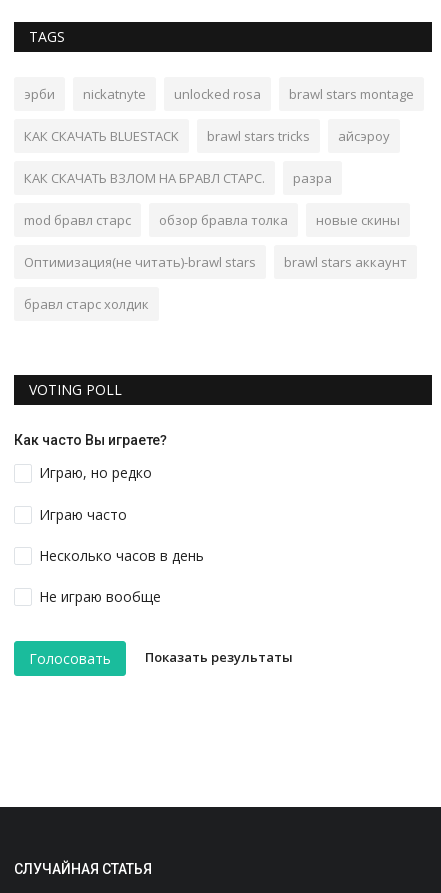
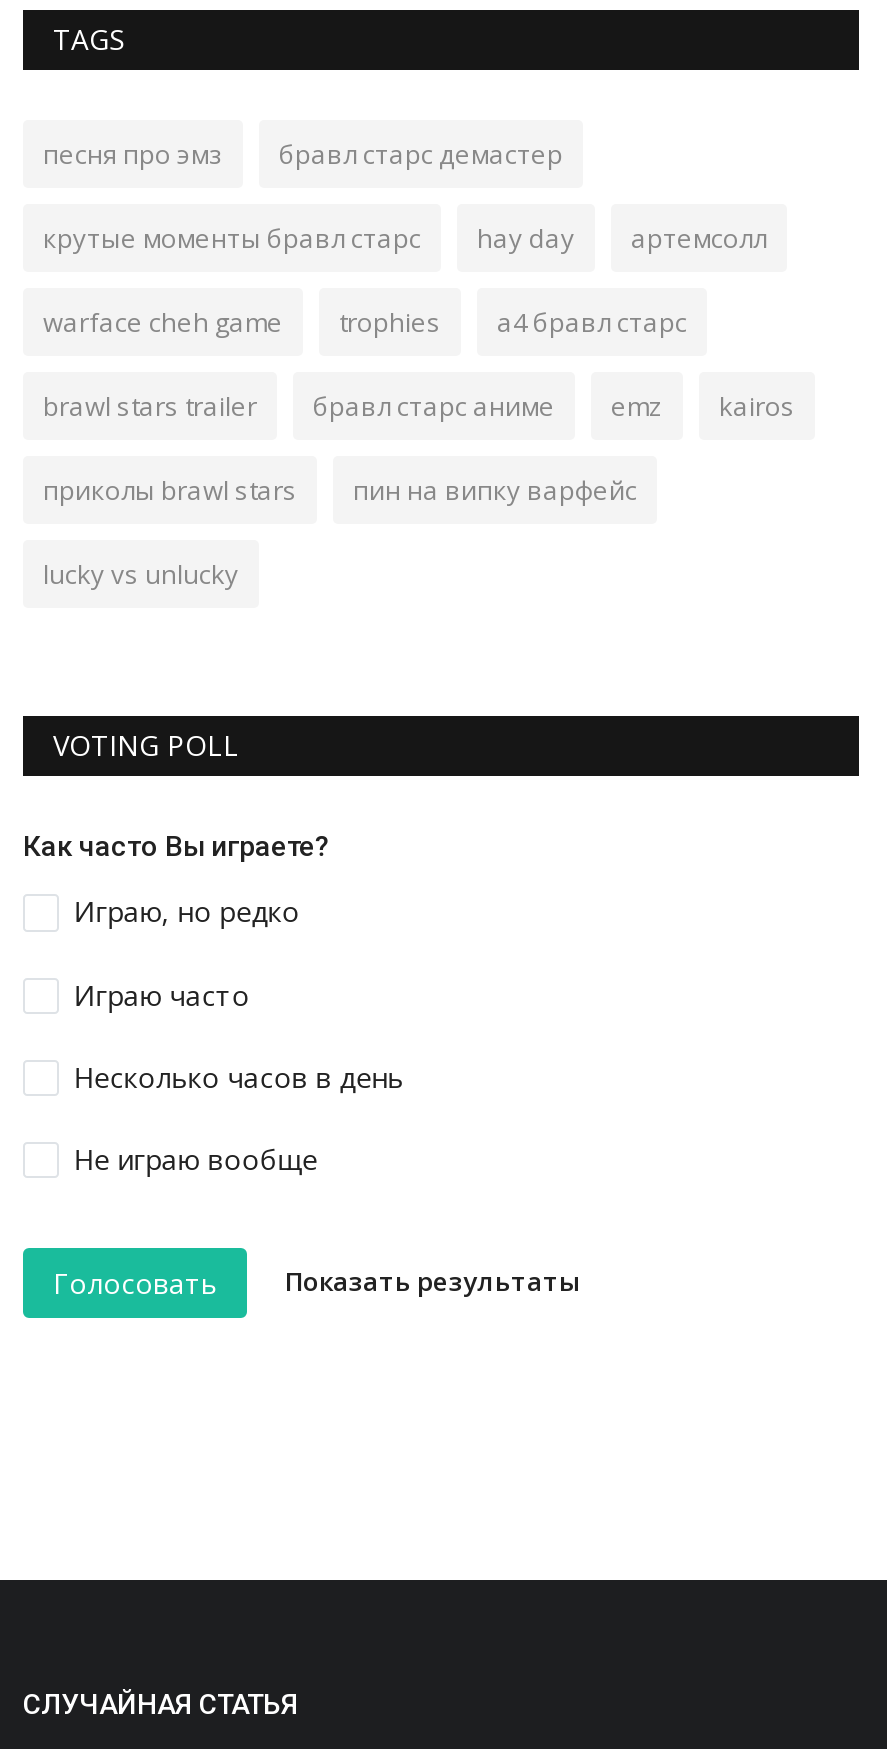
- эрби
- nickatnyte
- unlocked rosa
- brawl stars montage
+ песня про эмз
+ бравл старс демастер

- КАК СКАЧАТЬ BLUESTACK
- brawl stars tricks
- айсэроу
+ крутые моменты бравл старс
+ hay day
+ артемсолл

- КАК СКАЧАТЬ ВЗЛОМ НА БРАВЛ СТАРС.
- разра
+ warface cheh game
+ trophies
+ а4 бравл старс

- mod бравл старс
- обзор бравла толка
- новые скины
+ brawl stars trailer
+ бравл старс аниме
+ emz
+ kairos

- Оптимизация(не читать)-brawl stars
- brawl stars аккаунт
+ приколы brawl stars
+ пин на випку варфейс

- бравл старс холдик
+ lucky vs unlucky
